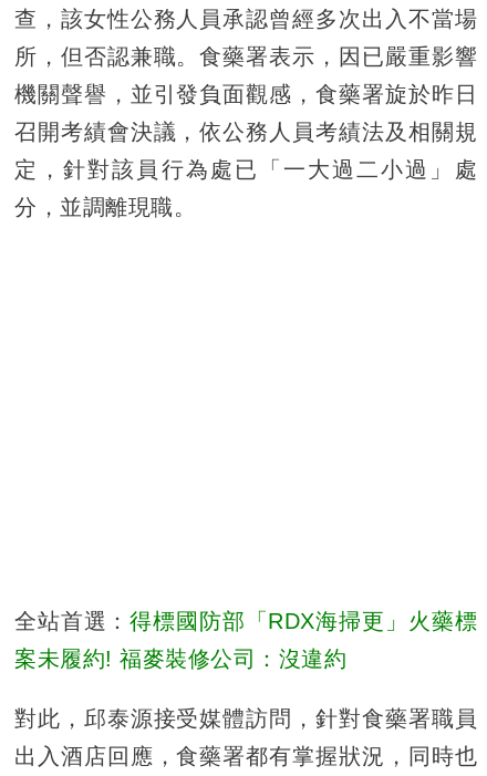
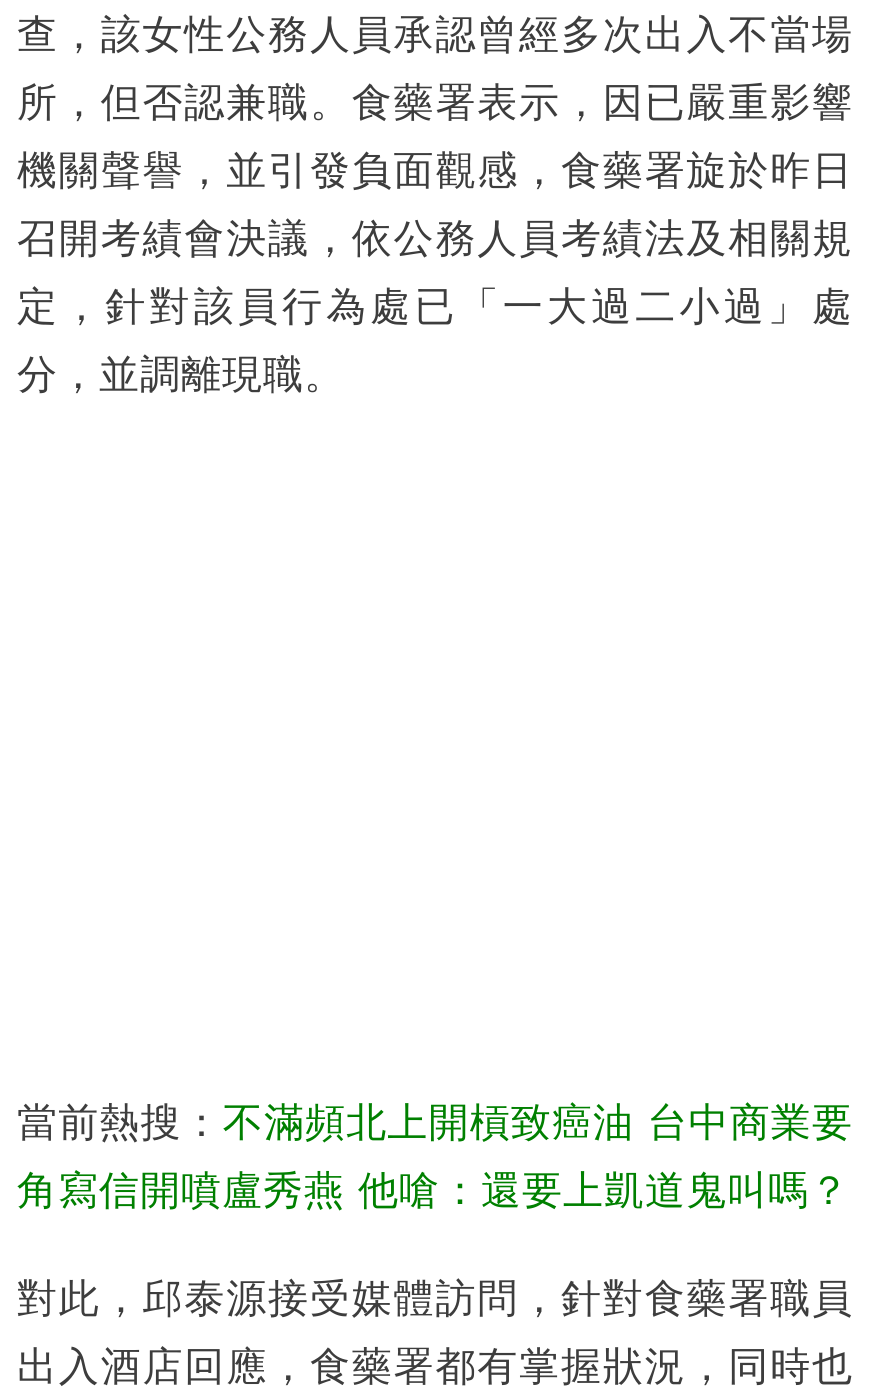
- 全站首選：得標國防部「RDX海掃更」火藥標
+ 當前熱搜：不滿頻北上開槓致癌油 台中商業要

- 案未履約! 福麥裝修公司：沒違約
+ 角寫信開噴盧秀燕 他嗆：還要上凱道鬼叫嗎？
